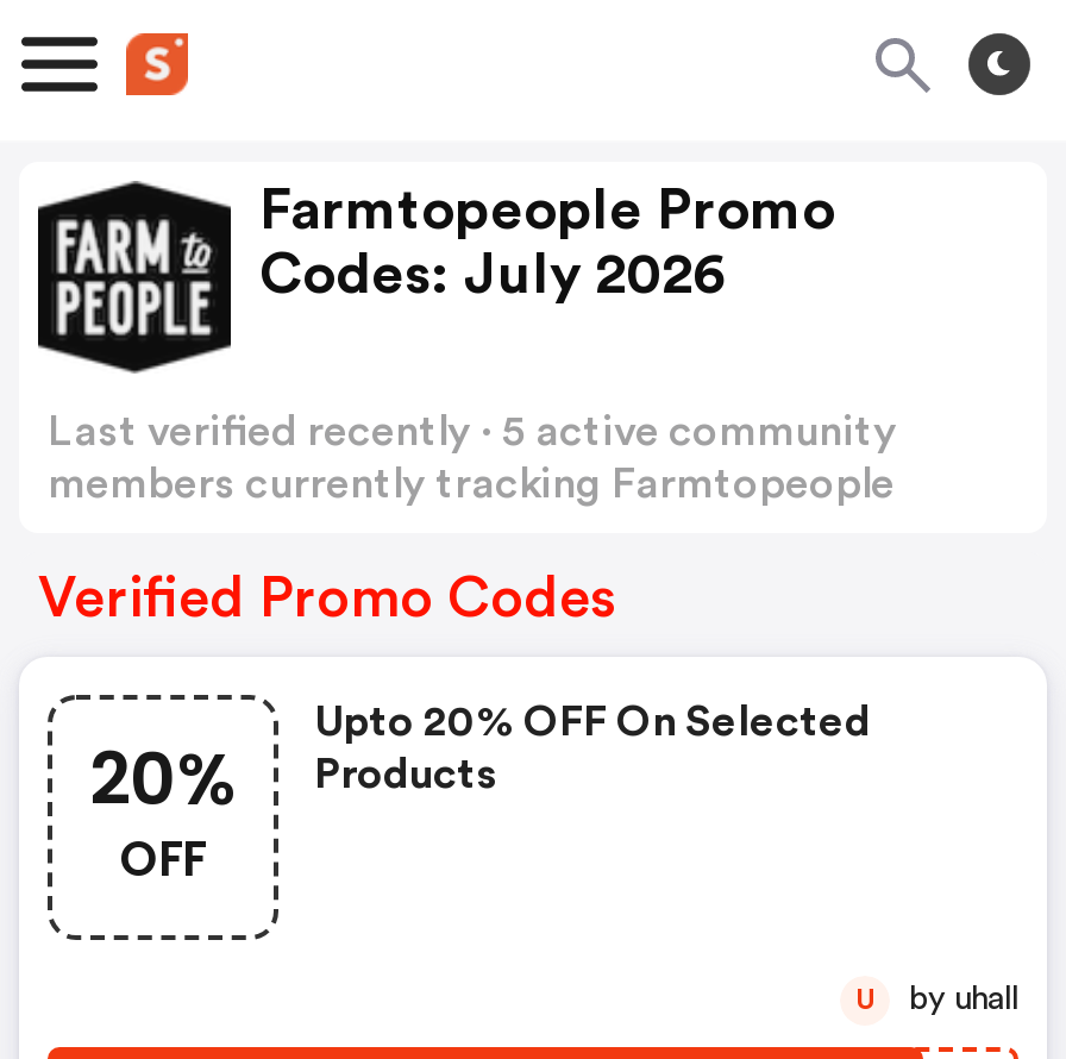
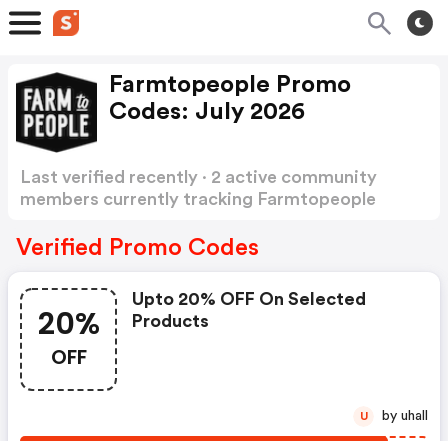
- Last verified recently · 5 active community
+ Last verified recently · 2 active community
